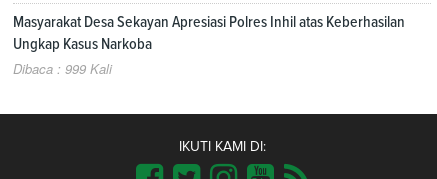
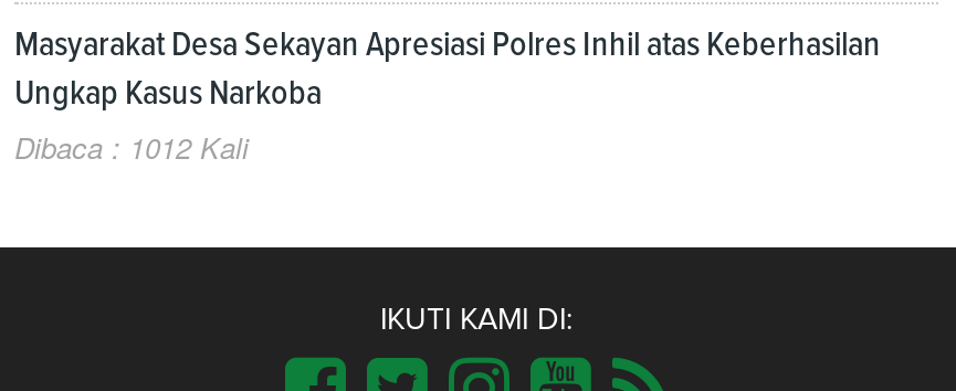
- Dibaca : 999 Kali
+ Dibaca : 1012 Kali
